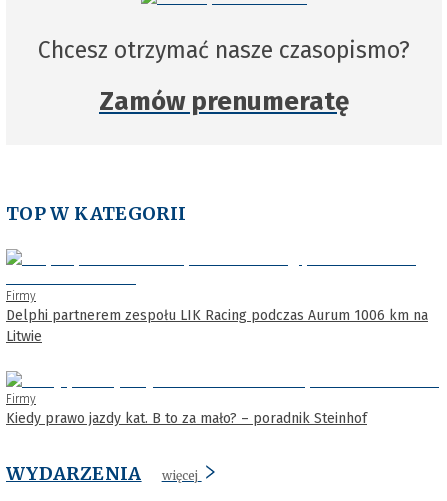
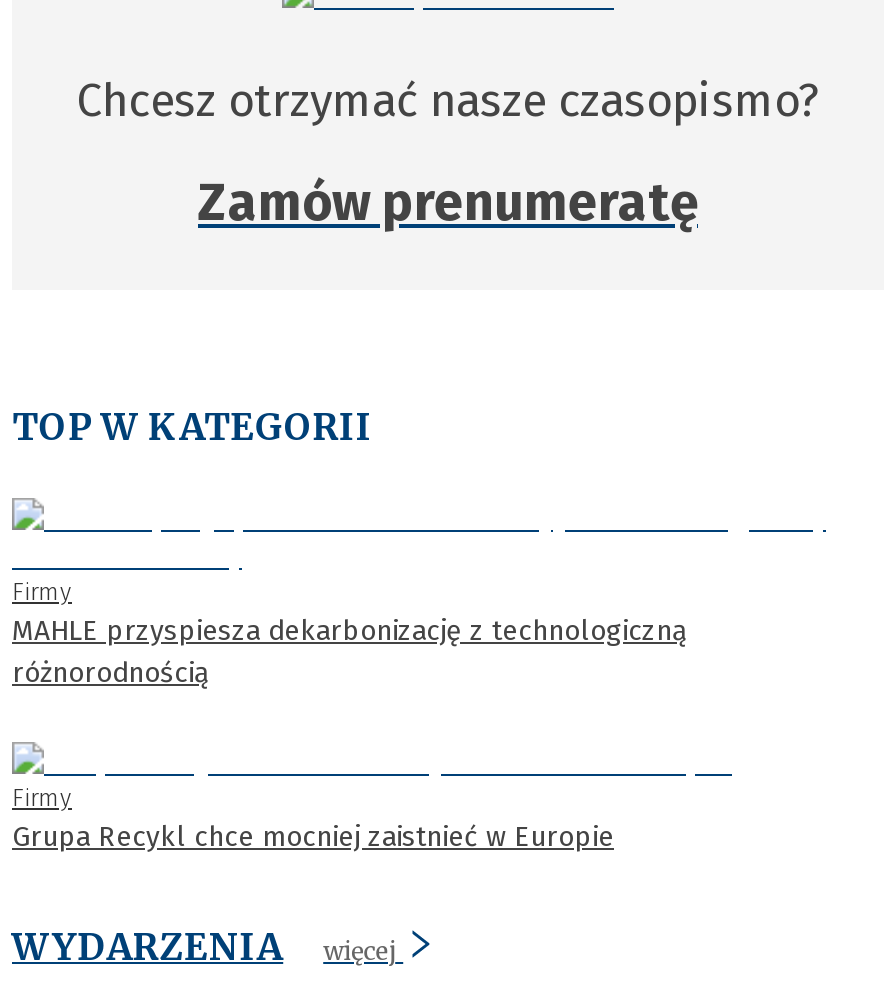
- Delphi partnerem zespołu LIK Racing podczas Aurum 1006 km na
- Litwie
+ MAHLE przyspiesza dekarbonizację z technologiczną
+ różnorodnością

- Kiedy prawo jazdy kat. B to za mało? – poradnik Steinhof
+ Grupa Recykl chce mocniej zaistnieć w Europie
